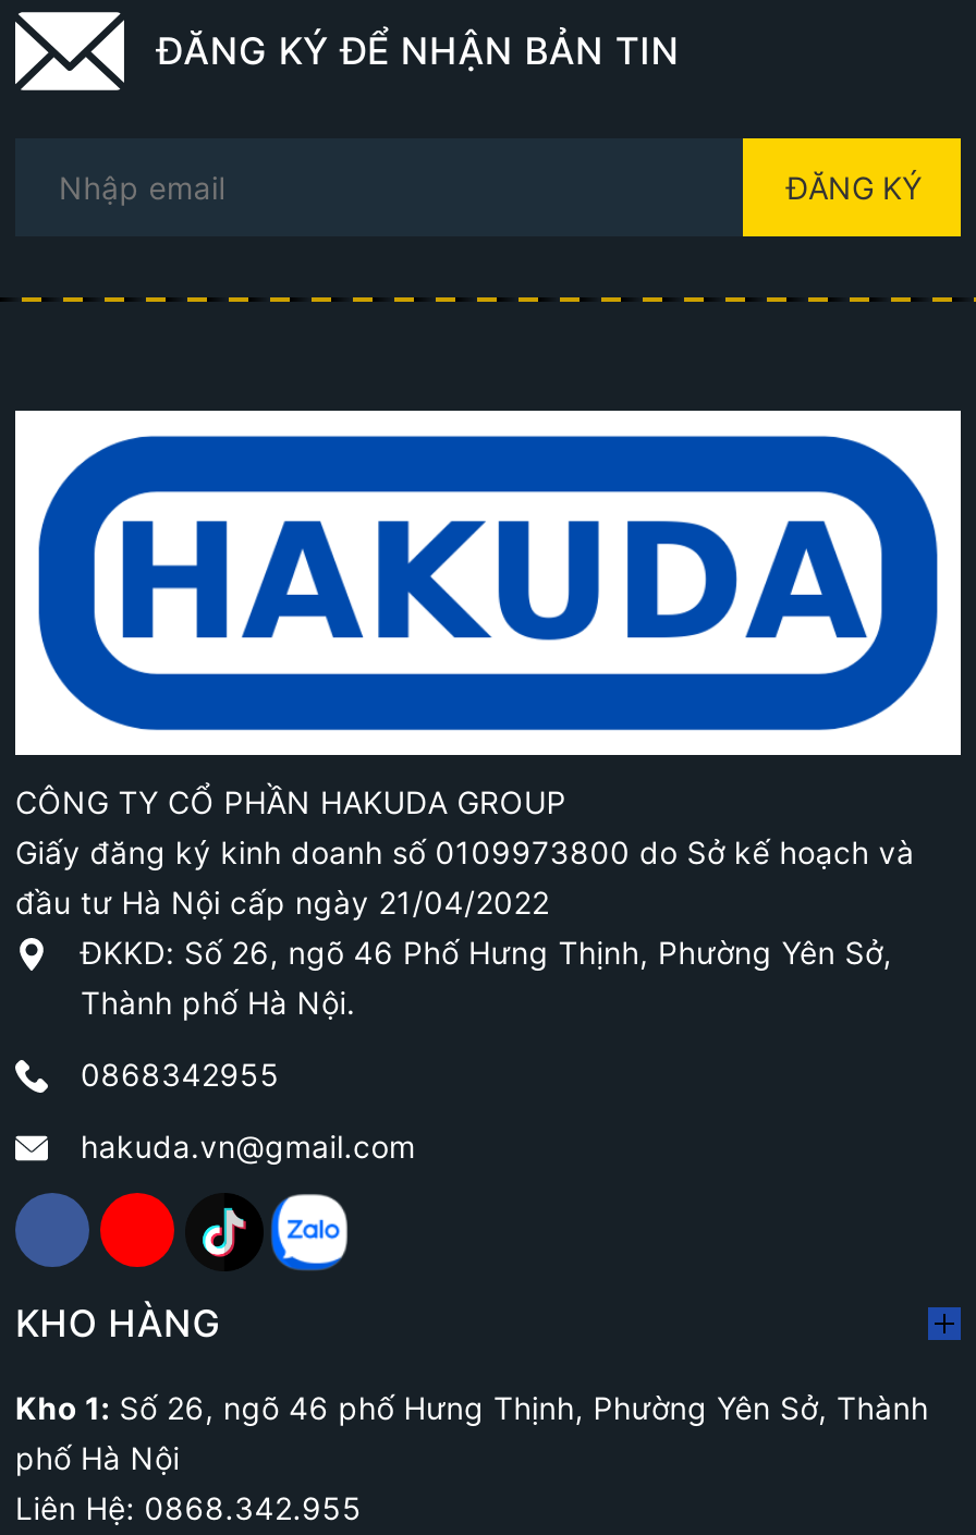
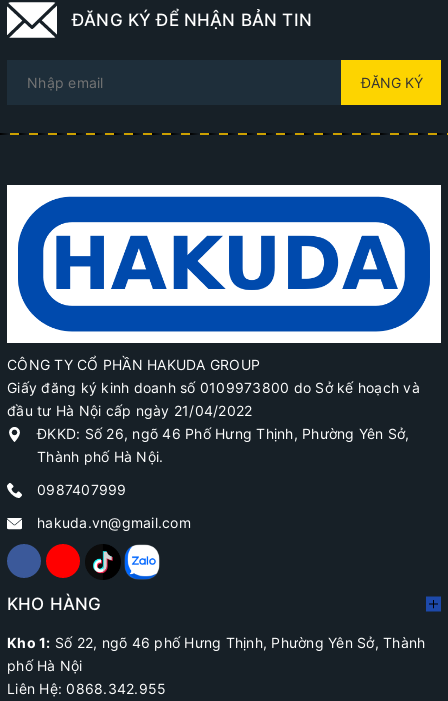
- 0868342955
+ 0987407999

- Kho 1: Số 26, ngõ 46 phố Hưng Thịnh, Phường Yên Sở, Thành
+ Kho 1: Số 22, ngõ 46 phố Hưng Thịnh, Phường Yên Sở, Thành
